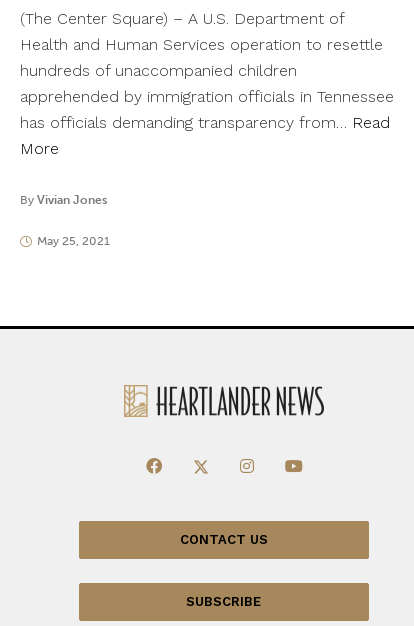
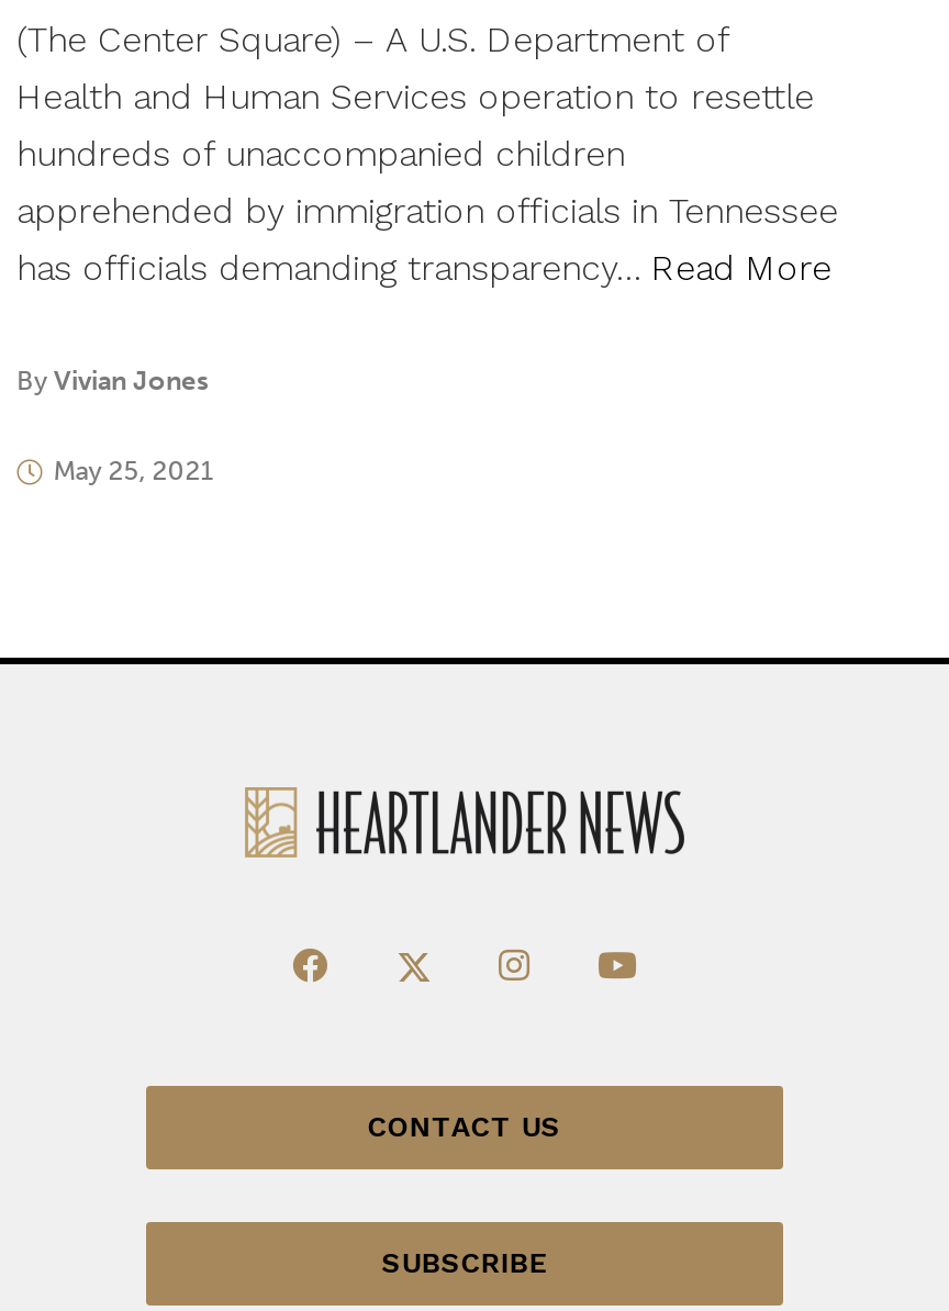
- has officials demanding transparency from… Read
- More
+ has officials demanding transparency… Read More
